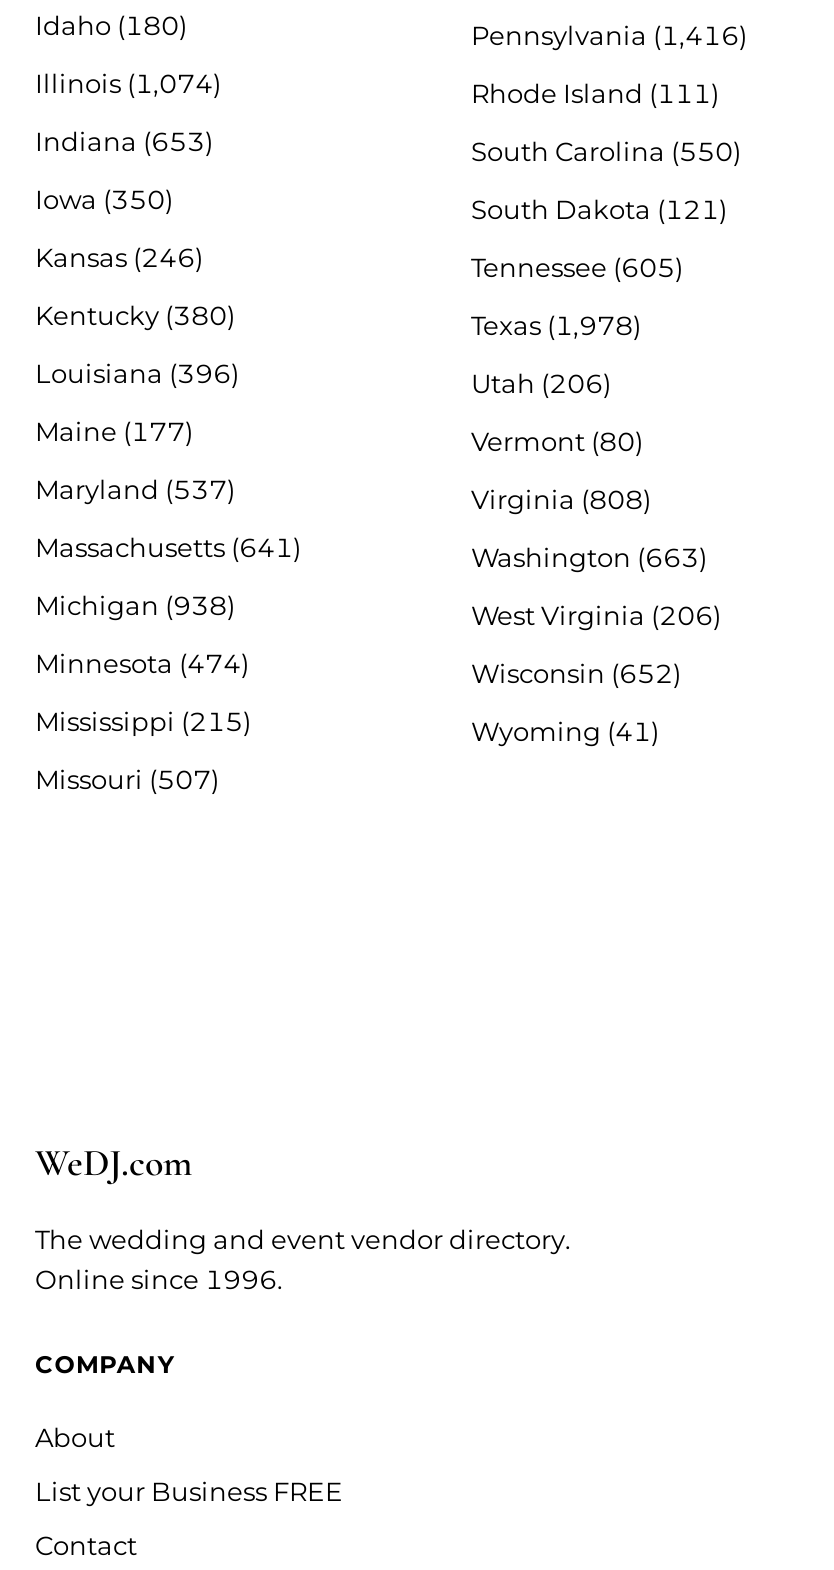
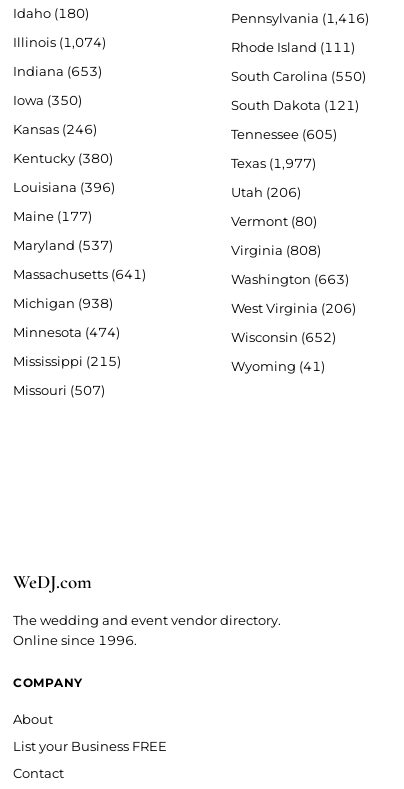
- Texas (1,978)
+ Texas (1,977)
